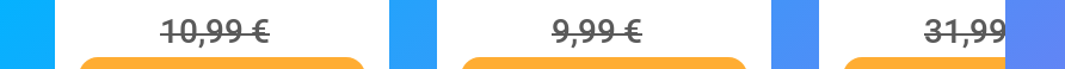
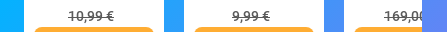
- 31,99 €
+ 169,00 €
